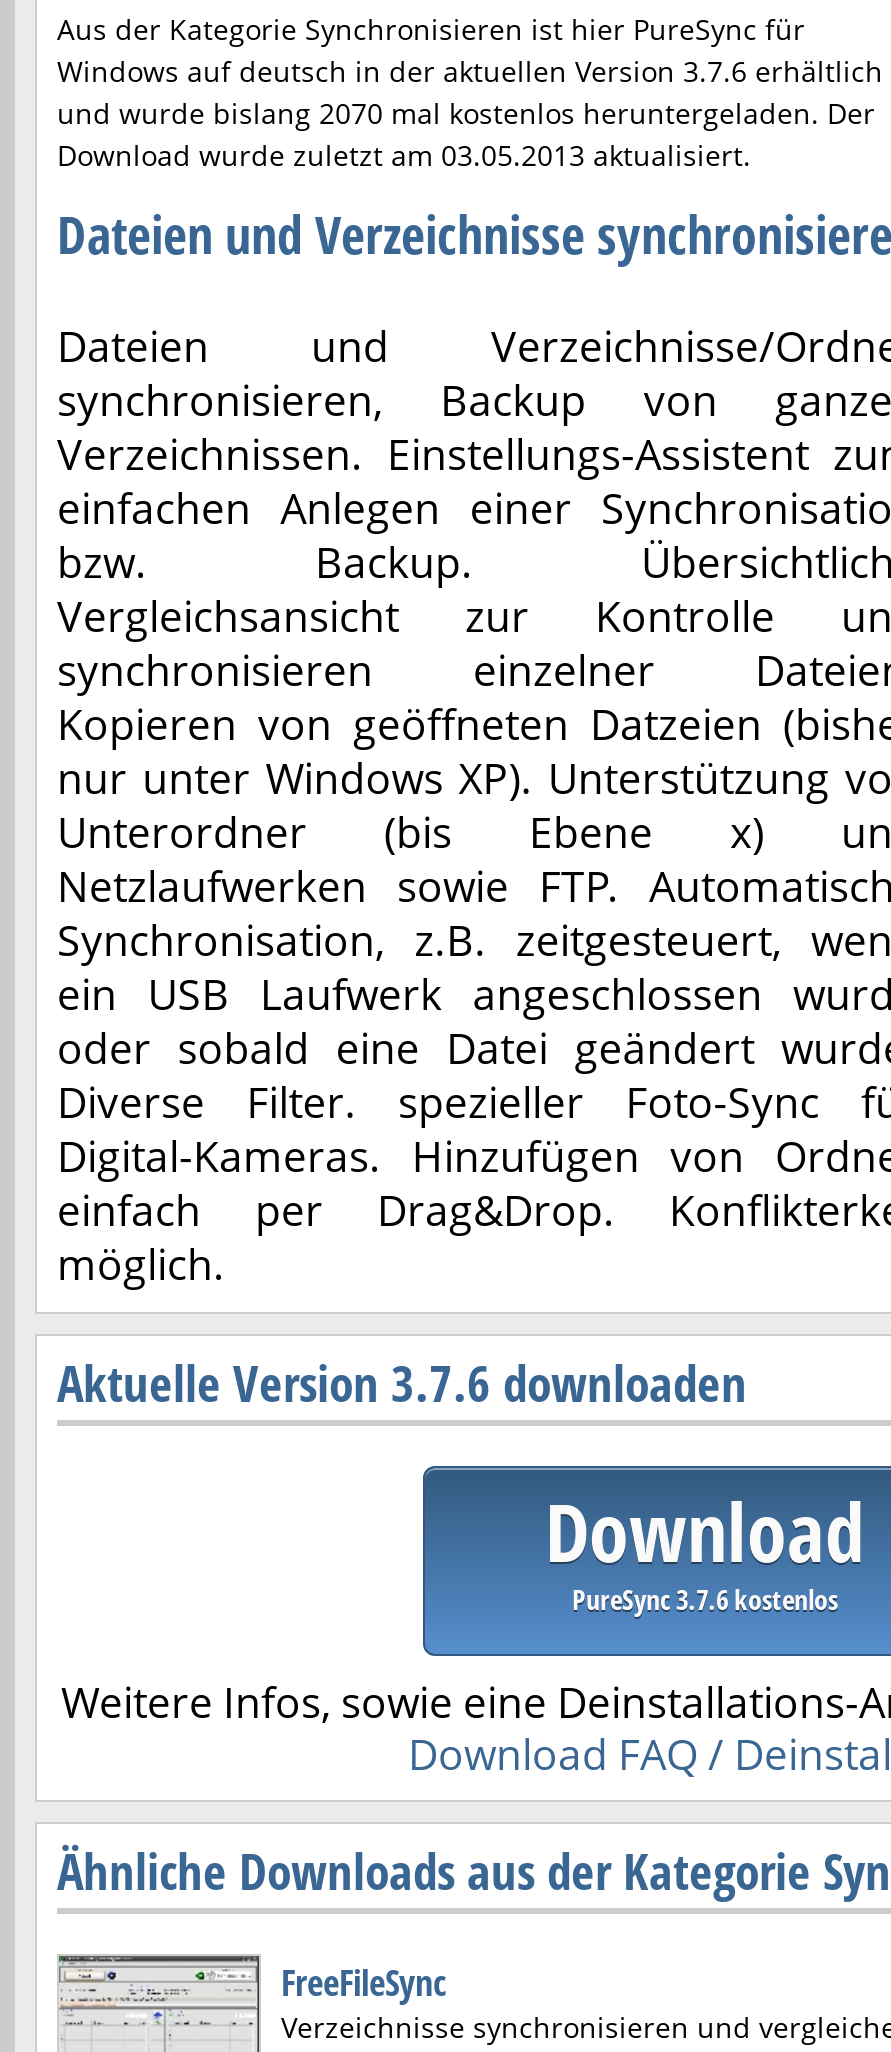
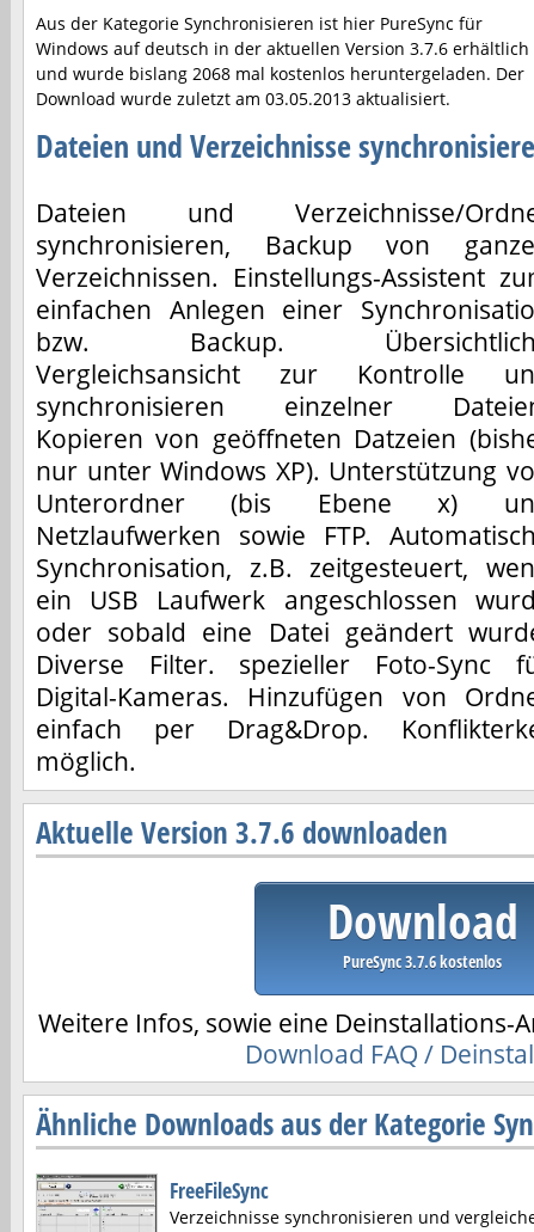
- und wurde bislang 2070 mal kostenlos heruntergeladen. Der
+ und wurde bislang 2068 mal kostenlos heruntergeladen. Der
